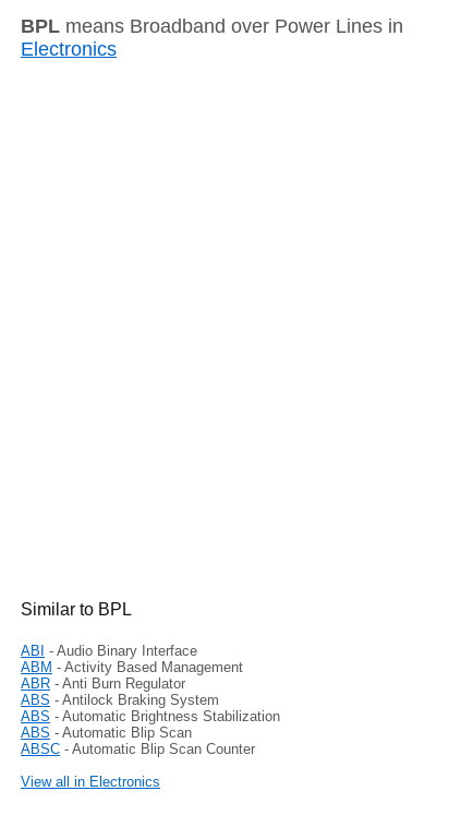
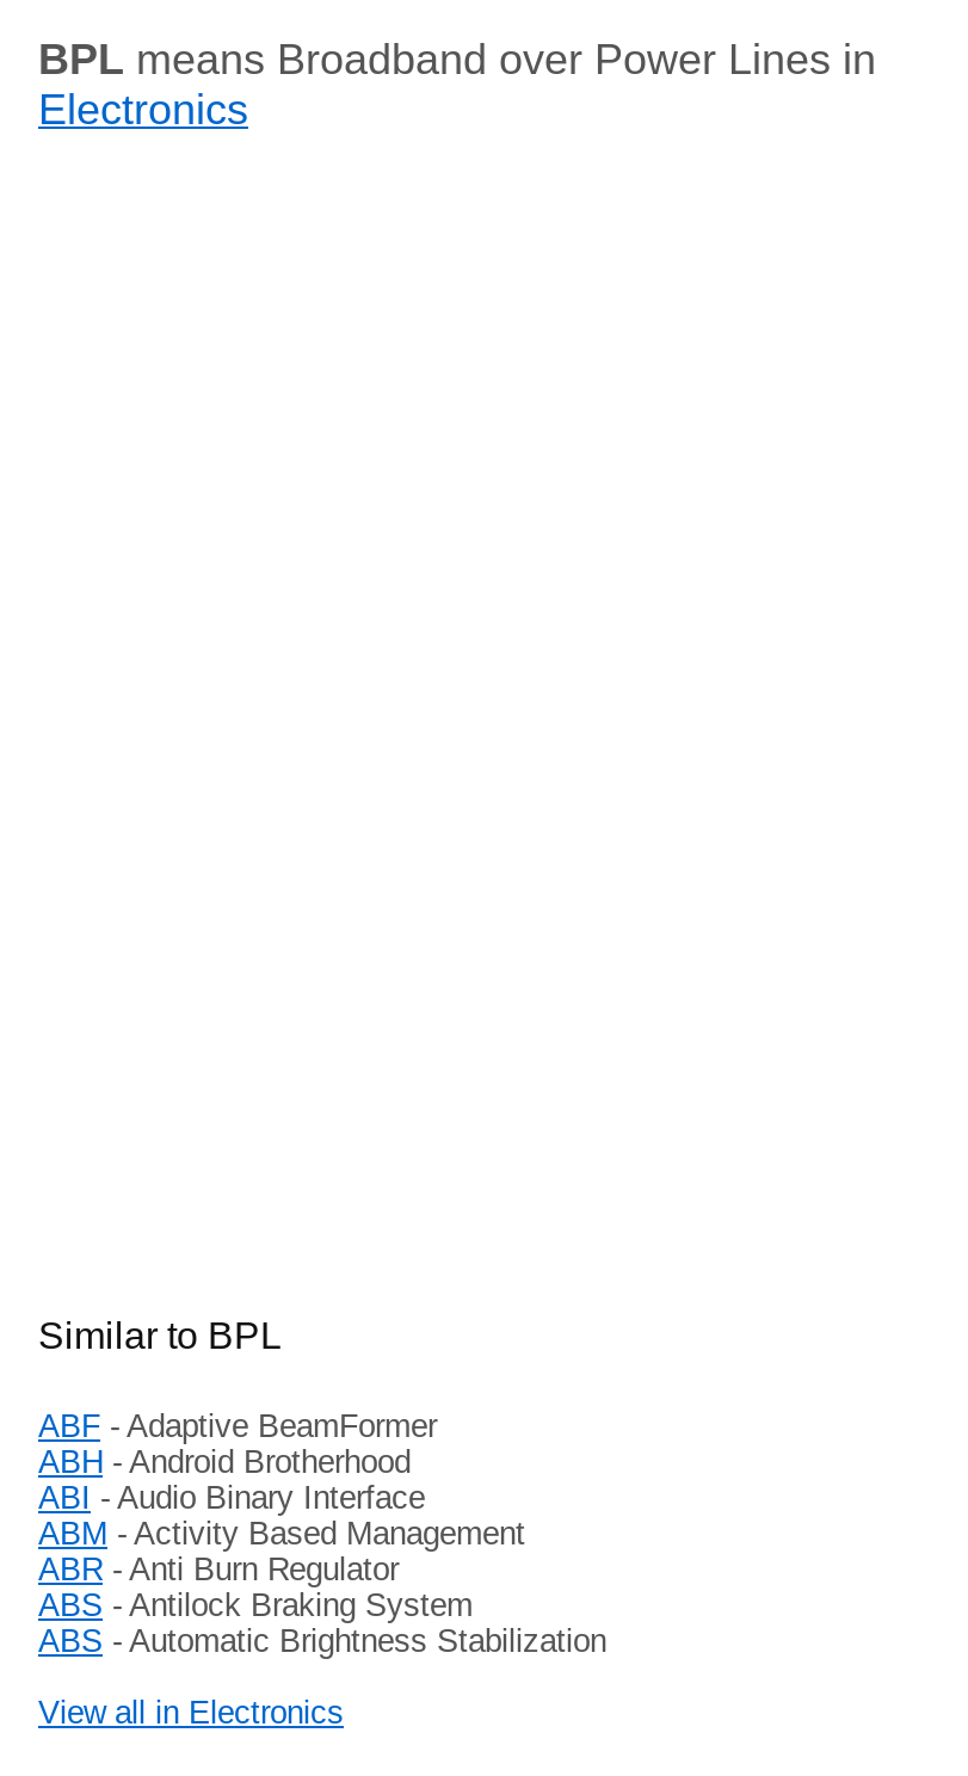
+ ABF - Adaptive BeamFormer
+ ABH - Android Brotherhood

moved down: ABI - Audio Binary Interface | ABM - Activity Based Management | ABR - Anti Burn Regulator | ABS - Antilock Braking System | ABS - Automatic Brightness Stabilization

- ABS - Automatic Blip Scan
- ABSC - Automatic Blip Scan Counter
